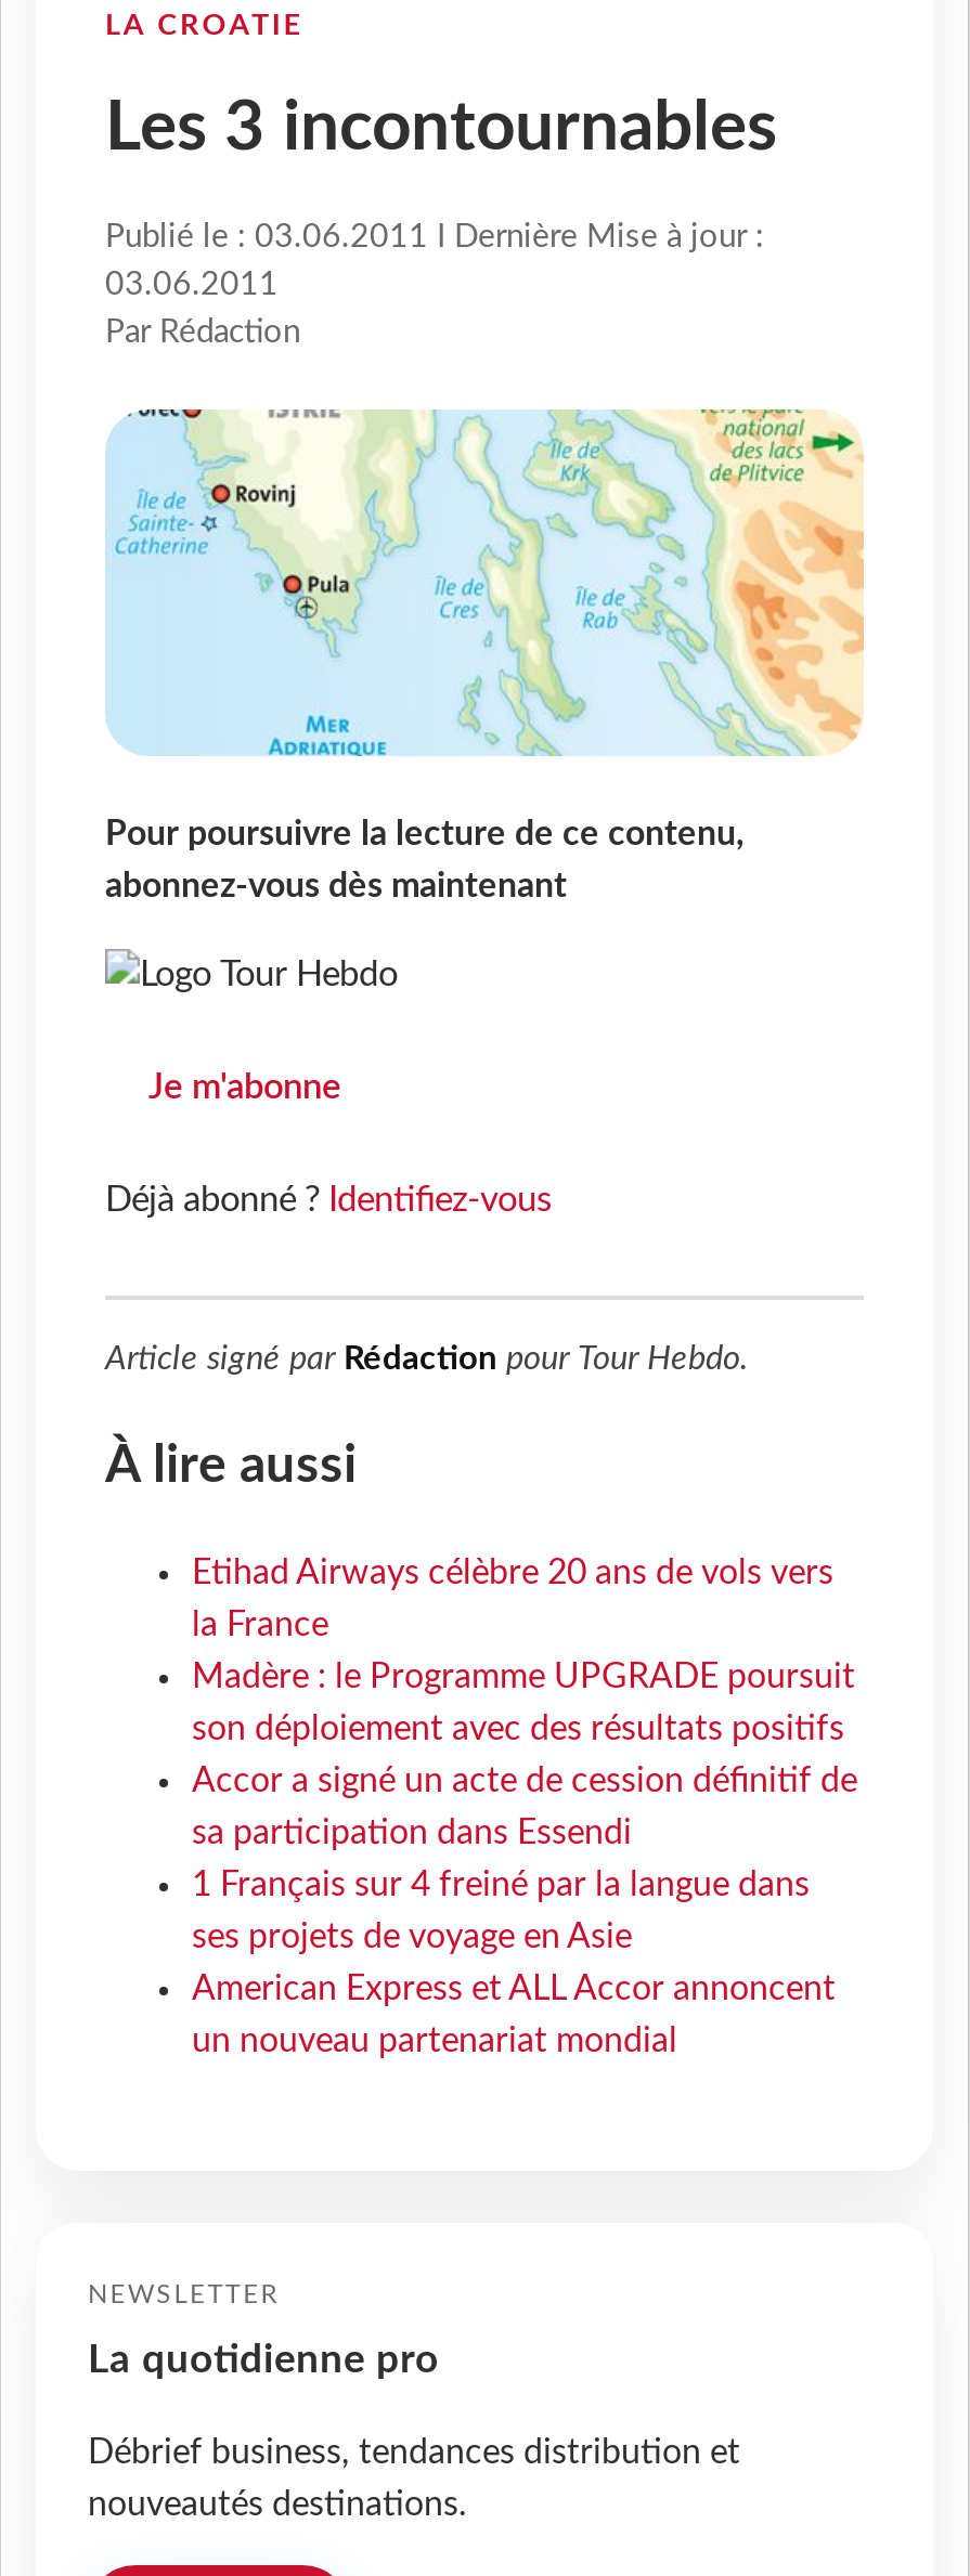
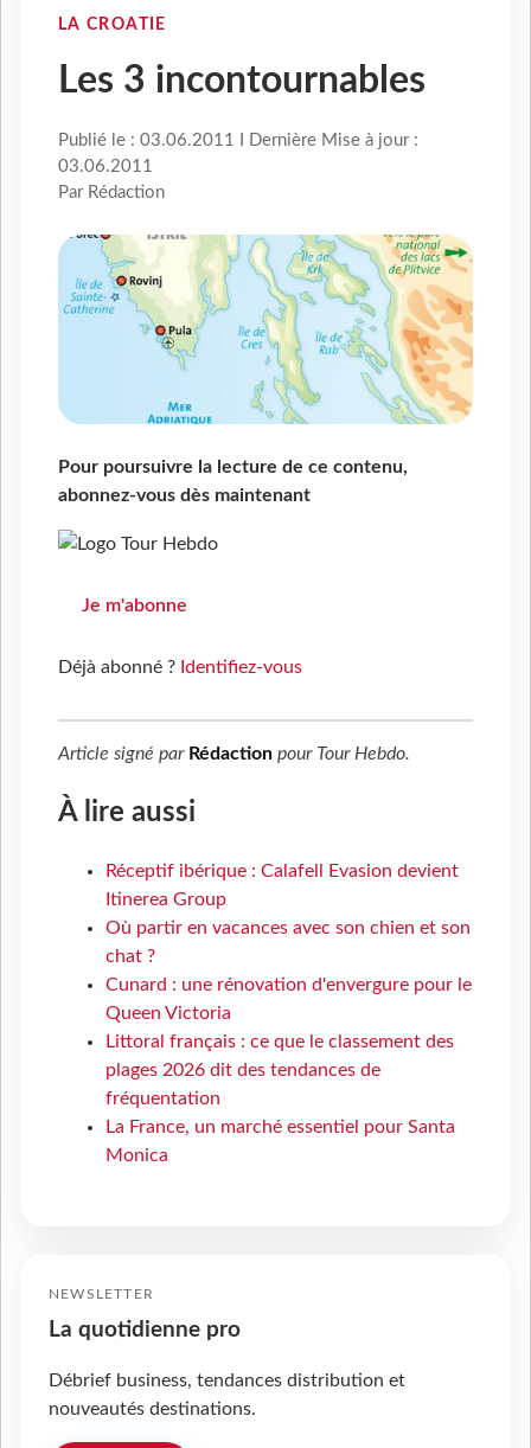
- Etihad Airways célèbre 20 ans de vols vers
- la France
- Madère : le Programme UPGRADE poursuit
- son déploiement avec des résultats positifs
- Accor a signé un acte de cession définitif de
- sa participation dans Essendi
- 1 Français sur 4 freiné par la langue dans
- ses projets de voyage en Asie
- American Express et ALL Accor annoncent
- un nouveau partenariat mondial
+ Réceptif ibérique : Calafell Evasion devient
+ Itinerea Group
+ Où partir en vacances avec son chien et son
+ chat ?
+ Cunard : une rénovation d'envergure pour le
+ Queen Victoria
+ Littoral français : ce que le classement des
+ plages 2026 dit des tendances de
+ fréquentation
+ La France, un marché essentiel pour Santa
+ Monica
